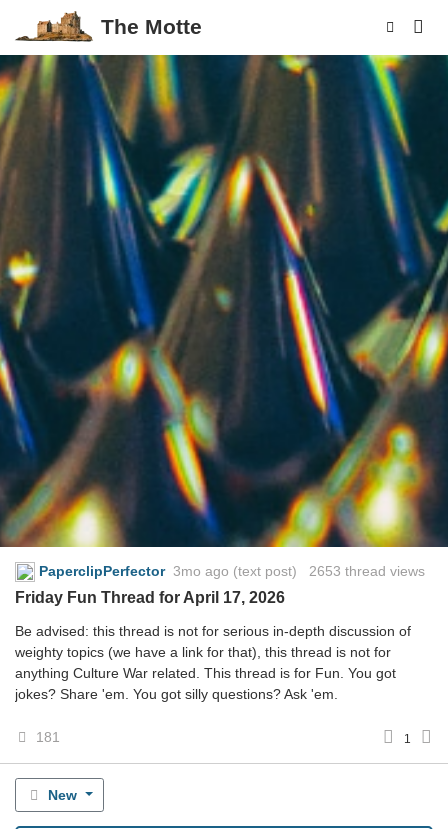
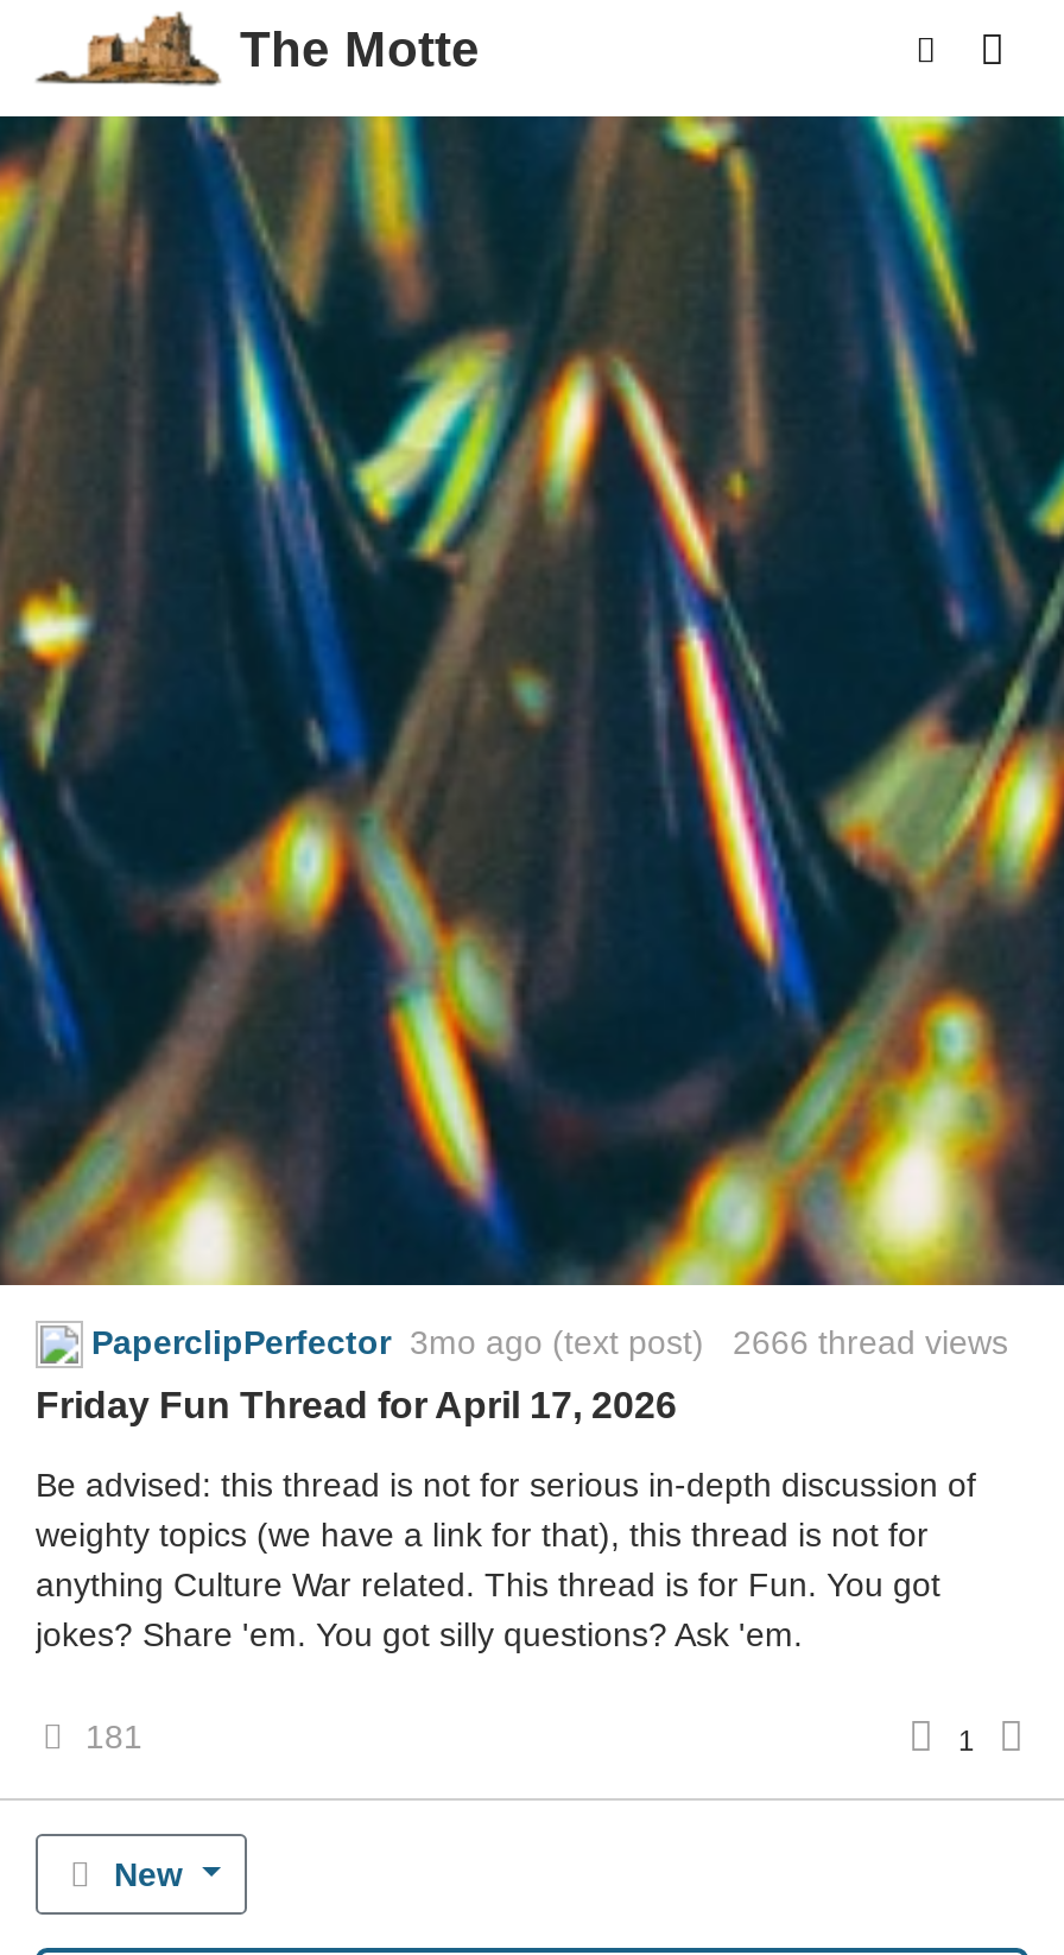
- PaperclipPerfector 3mo ago (text post) 2653 thread views
+ PaperclipPerfector 3mo ago (text post) 2666 thread views
